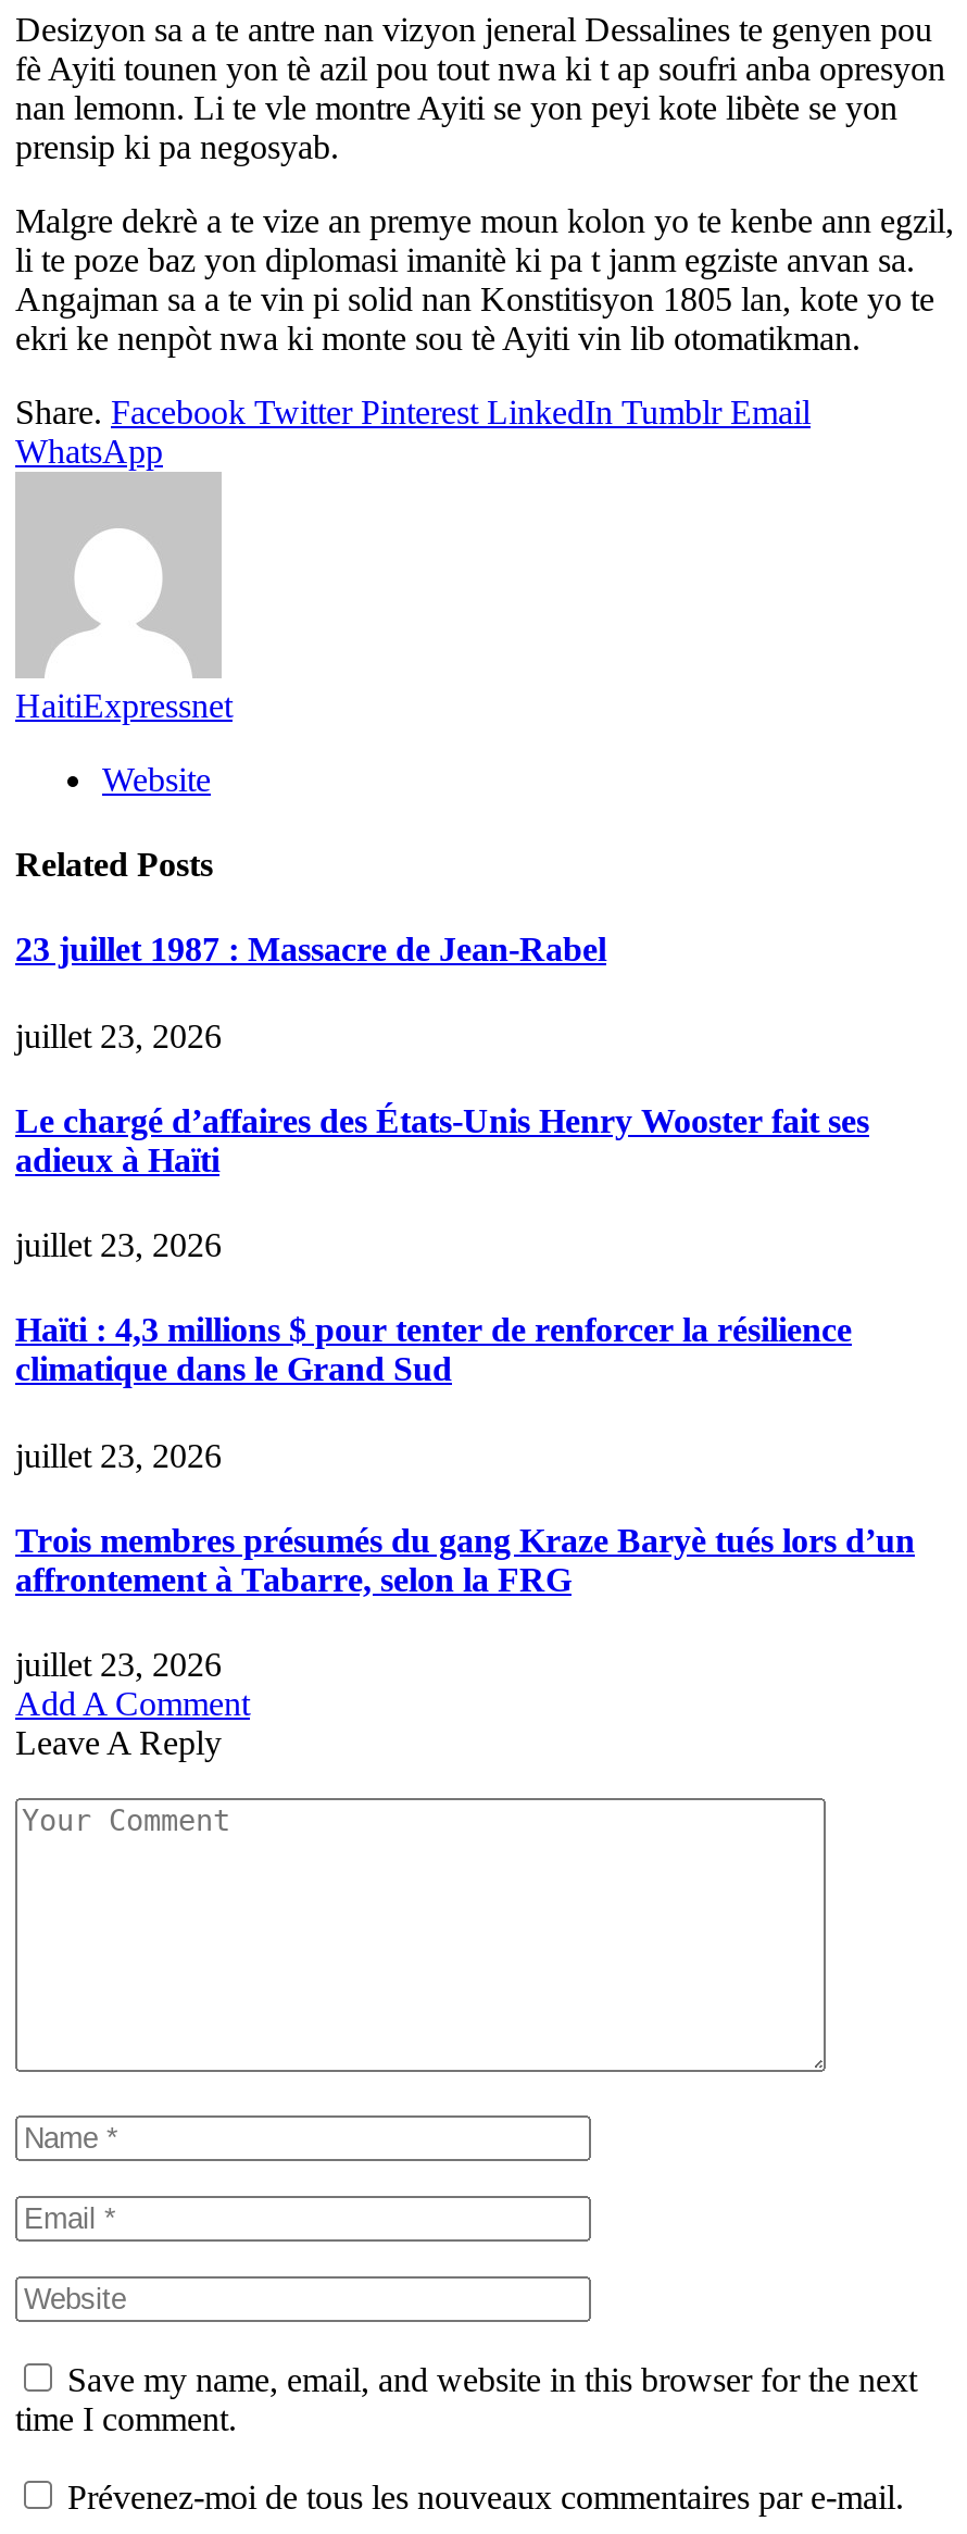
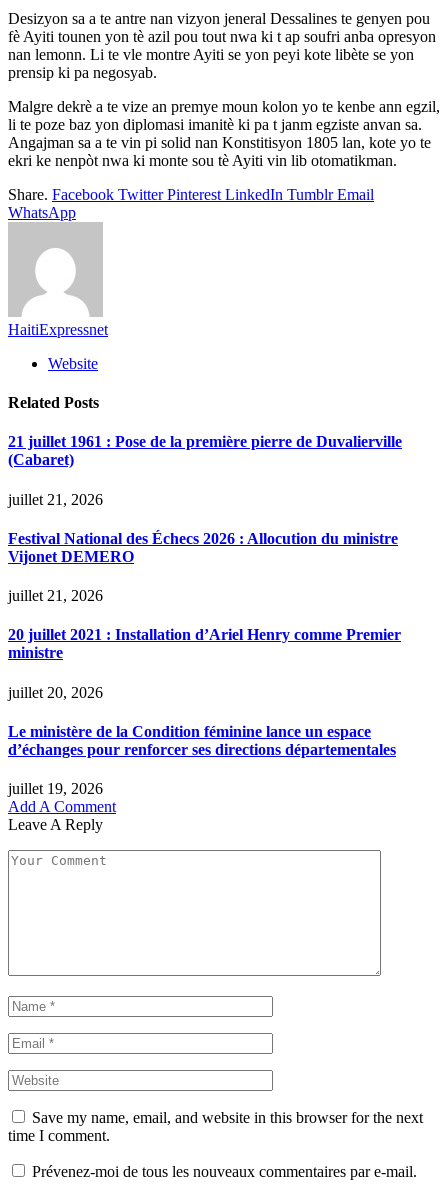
- 23 juillet 1987 : Massacre de Jean-Rabel
+ 21 juillet 1961 : Pose de la première pierre de Duvalierville
+ (Cabaret)

- juillet 23, 2026
+ juillet 21, 2026

- Le chargé d’affaires des États-Unis Henry Wooster fait ses
- adieux à Haïti
+ Festival National des Échecs 2026 : Allocution du ministre
+ Vijonet DEMERO

- juillet 23, 2026
+ juillet 21, 2026

- Haïti : 4,3 millions $ pour tenter de renforcer la résilience
- climatique dans le Grand Sud
+ 20 juillet 2021 : Installation d’Ariel Henry comme Premier
+ ministre

- juillet 23, 2026
+ juillet 20, 2026

- Trois membres présumés du gang Kraze Baryè tués lors d’un
- affrontement à Tabarre, selon la FRG
+ Le ministère de la Condition féminine lance un espace
+ d’échanges pour renforcer ses directions départementales

- juillet 23, 2026
+ juillet 19, 2026
